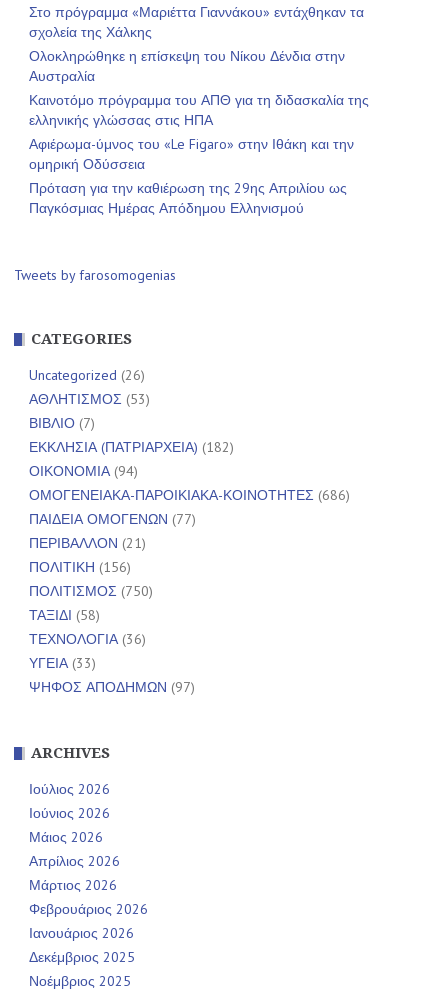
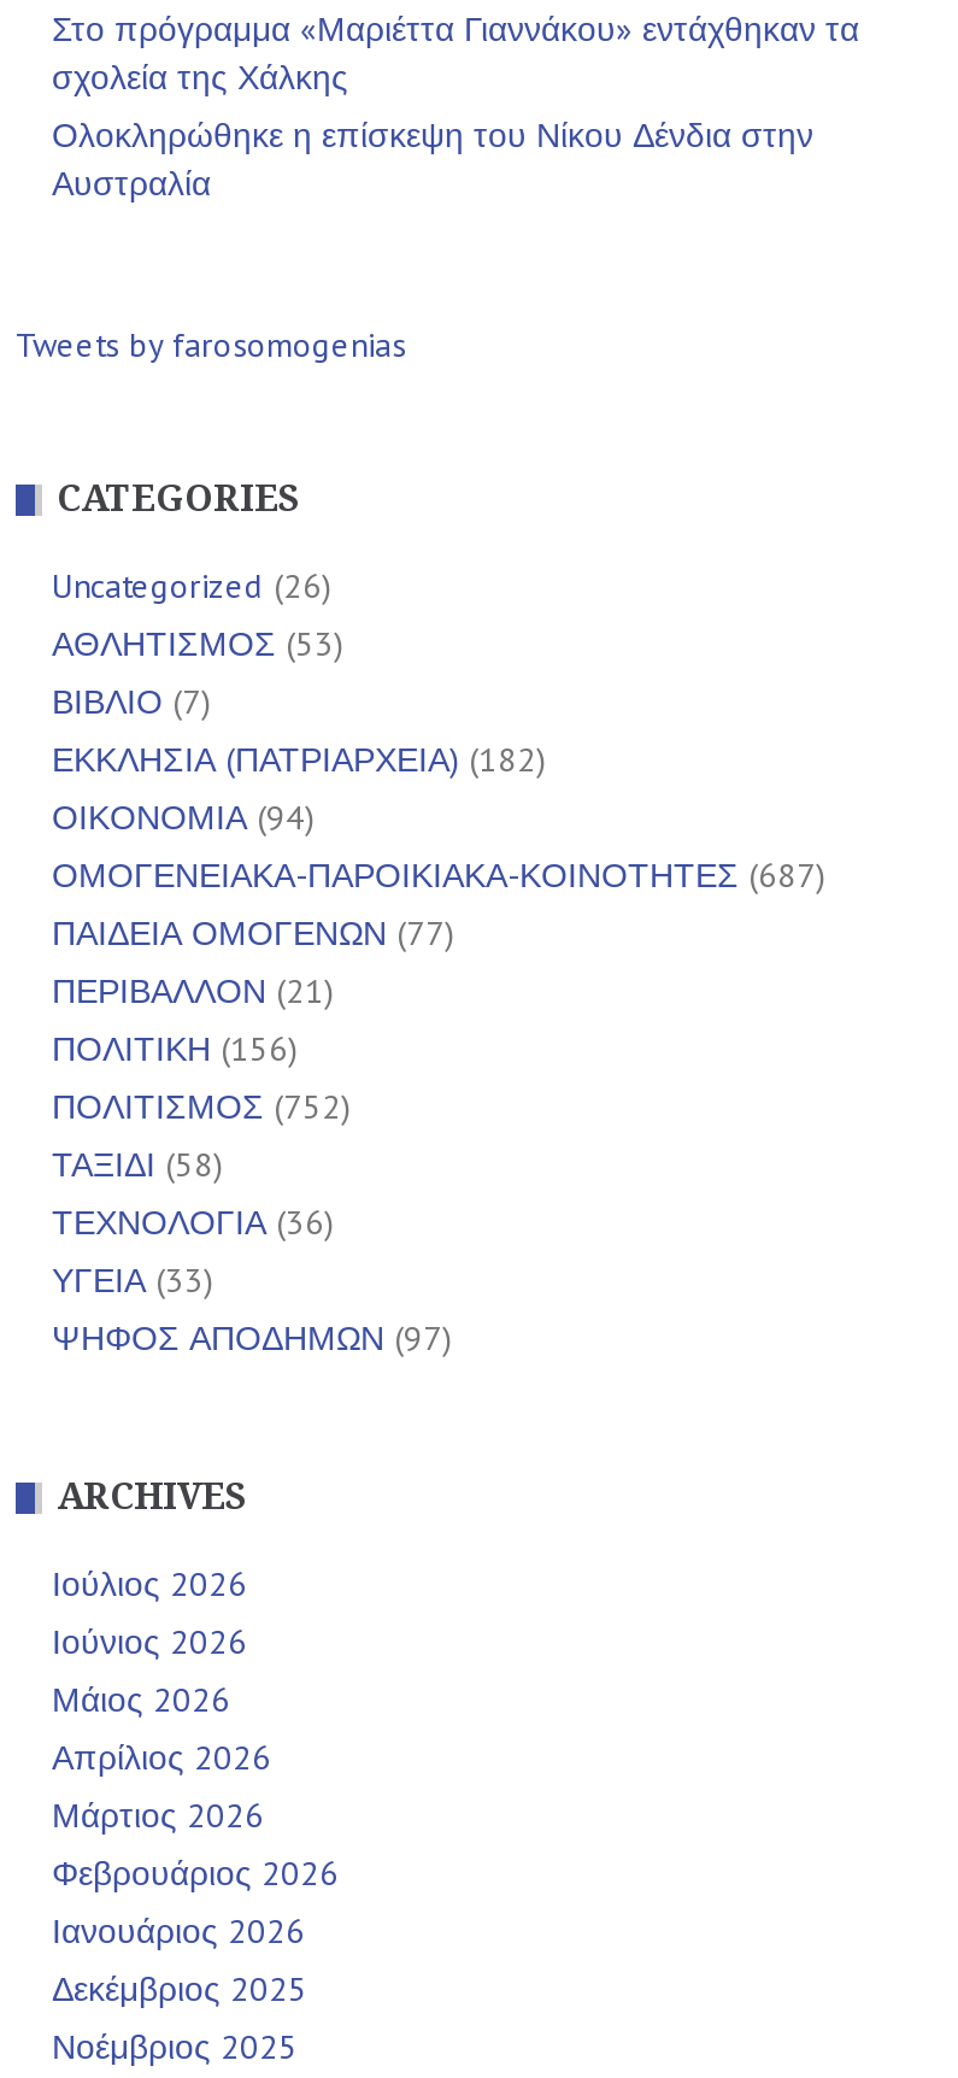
- Καινοτόμο πρόγραμμα του ΑΠΘ για τη διδασκαλία της
- ελληνικής γλώσσας στις ΗΠΑ
- Αφιέρωμα-ύμνος του «Le Figaro» στην Ιθάκη και την
- ομηρική Οδύσσεια
- Πρόταση για την καθιέρωση της 29ης Απριλίου ως
- Παγκόσμιας Ημέρας Απόδημου Ελληνισμού

- ΟΜΟΓΕΝΕΙΑΚΑ-ΠΑΡΟΙΚΙΑΚΑ-ΚΟΙΝΟΤΗΤΕΣ (686)
+ ΟΜΟΓΕΝΕΙΑΚΑ-ΠΑΡΟΙΚΙΑΚΑ-ΚΟΙΝΟΤΗΤΕΣ (687)

- ΠΟΛΙΤΙΣΜΟΣ (750)
+ ΠΟΛΙΤΙΣΜΟΣ (752)
